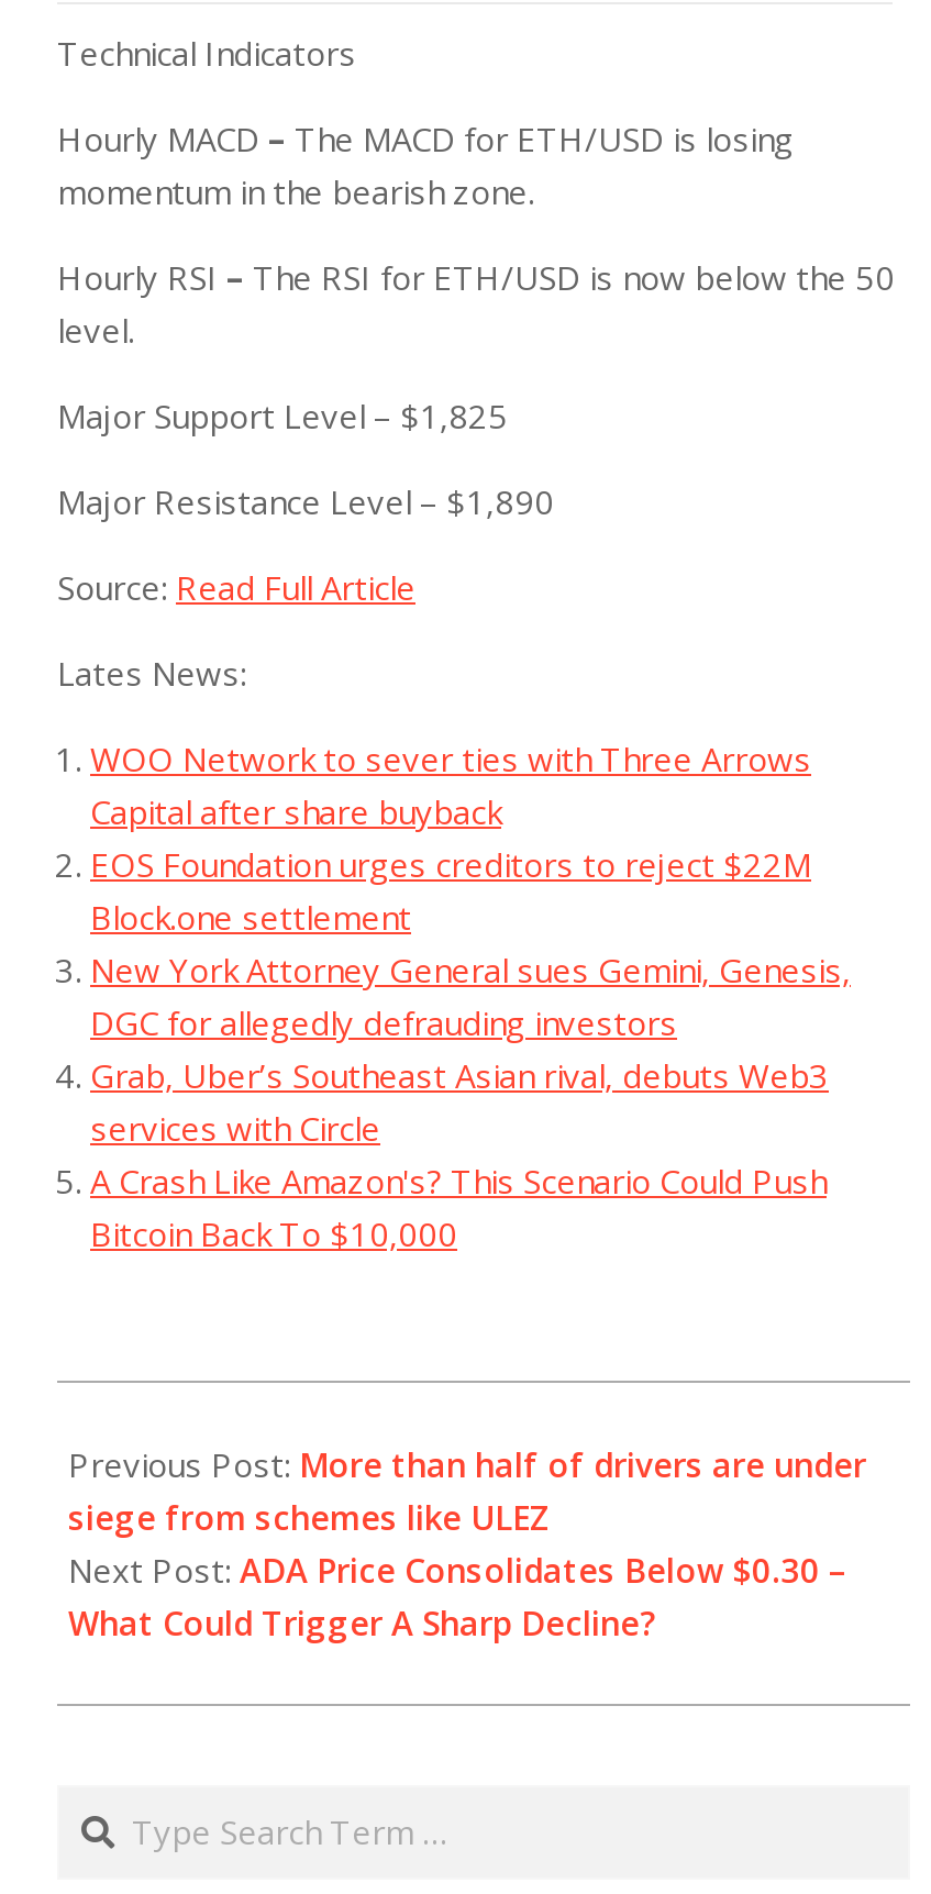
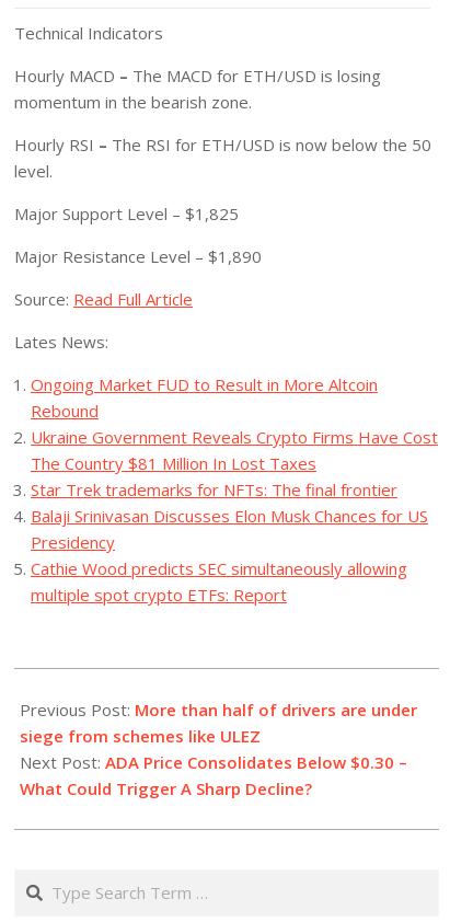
- WOO Network to sever ties with Three Arrows
- Capital after share buyback
- EOS Foundation urges creditors to reject $22M
- Block.one settlement
- New York Attorney General sues Gemini, Genesis,
- DGC for allegedly defrauding investors
- Grab, Uber’s Southeast Asian rival, debuts Web3
- services with Circle
- A Crash Like Amazon's? This Scenario Could Push
- Bitcoin Back To $10,000
+ Ongoing Market FUD to Result in More Altcoin
+ Rebound
+ Ukraine Government Reveals Crypto Firms Have Cost
+ The Country $81 Million In Lost Taxes
+ Star Trek trademarks for NFTs: The final frontier
+ Balaji Srinivasan Discusses Elon Musk Chances for US
+ Presidency
+ Cathie Wood predicts SEC simultaneously allowing
+ multiple spot crypto ETFs: Report
